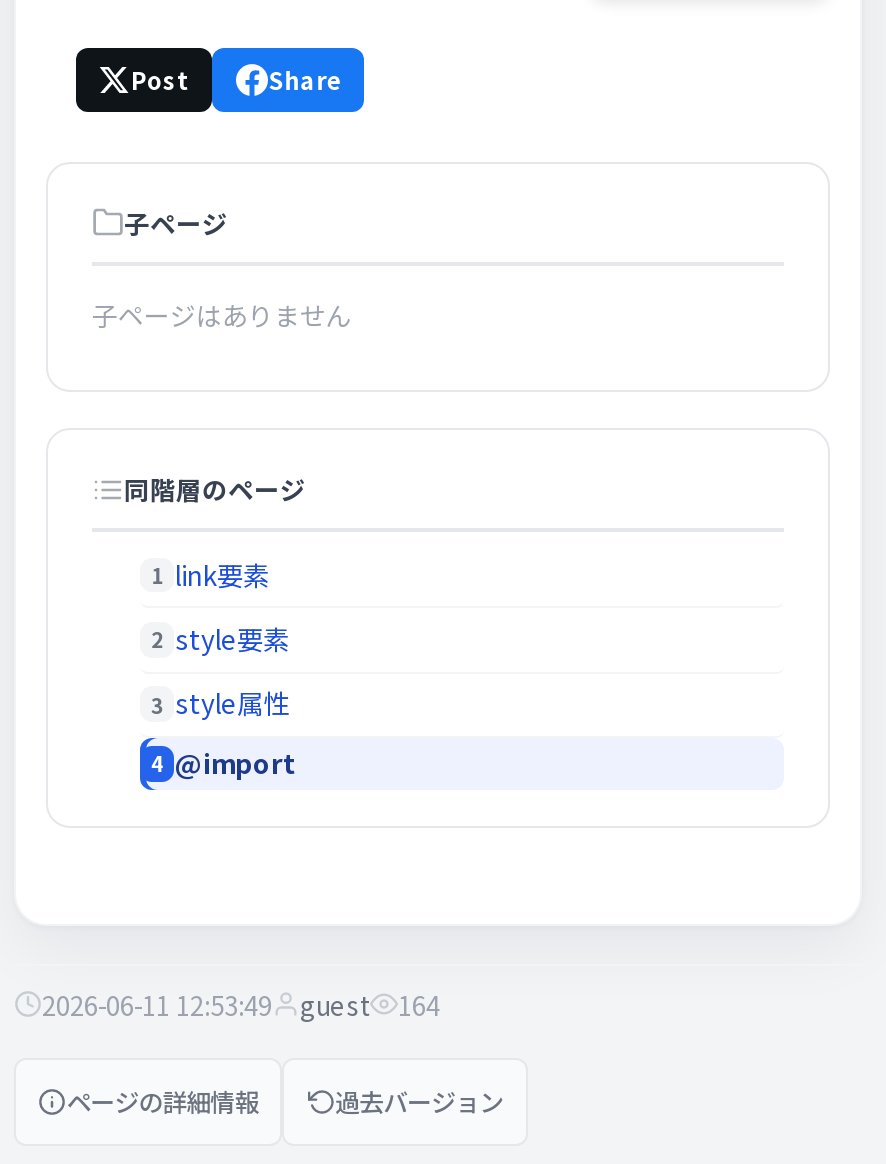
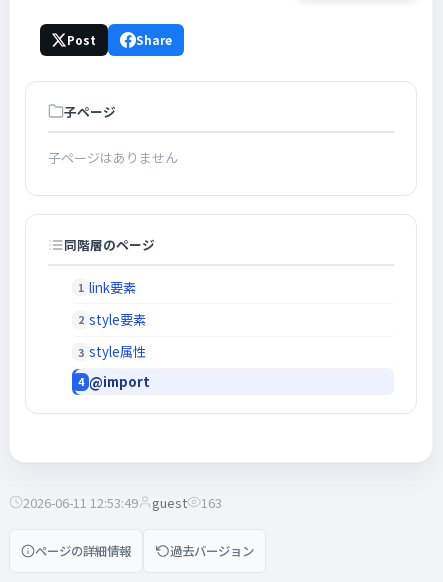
- 2026-06-11 12:53:49 guest 164
+ 2026-06-11 12:53:49 guest 163
